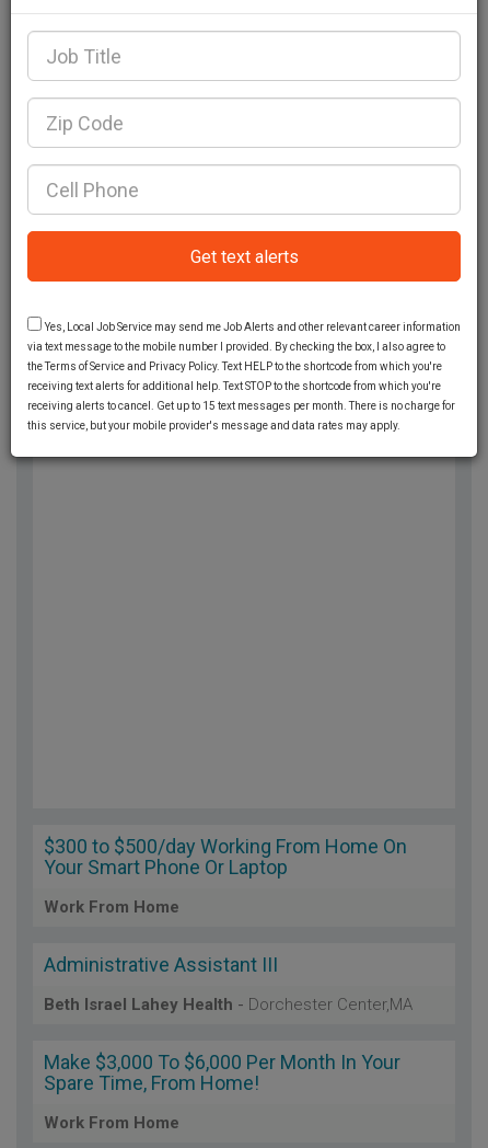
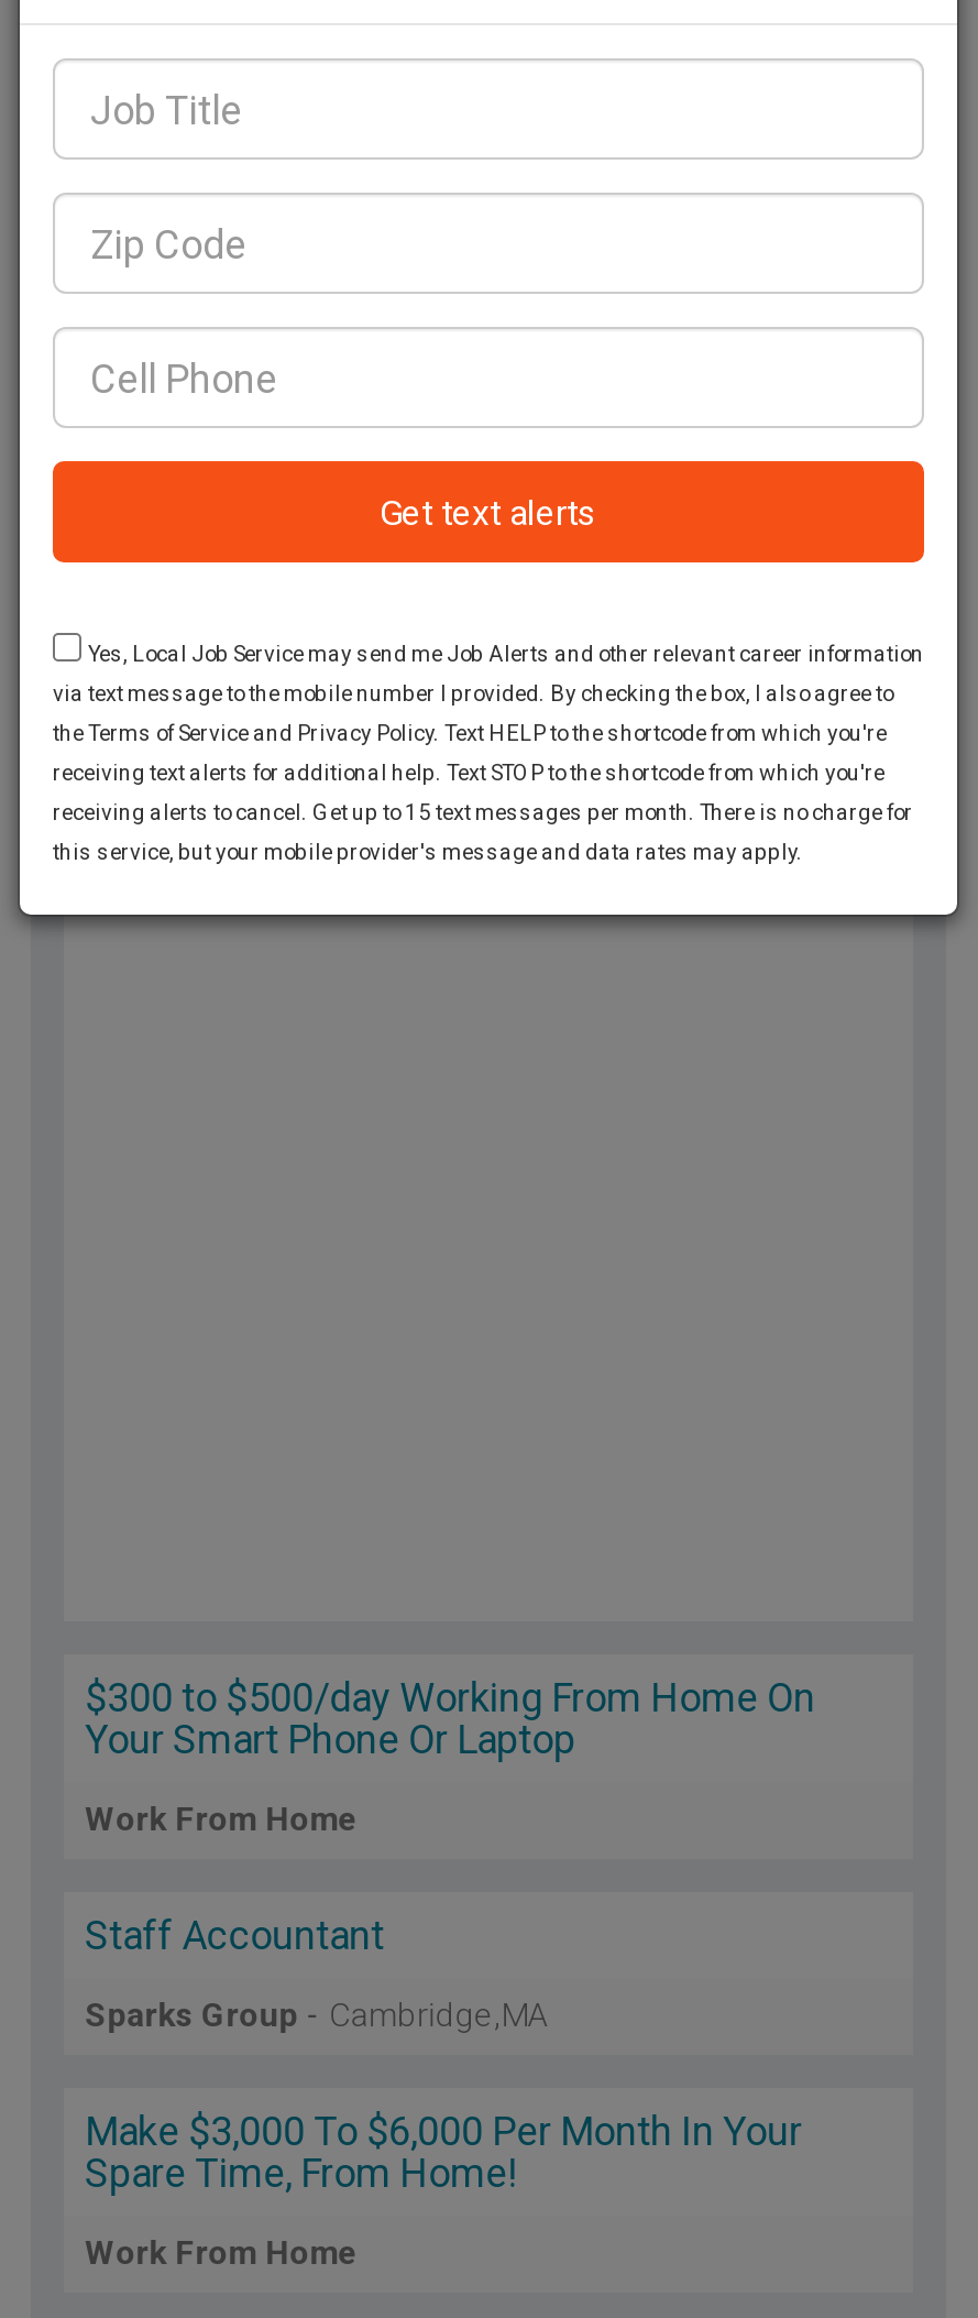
- Administrative Assistant III
+ Staff Accountant

- Beth Israel Lahey Health - Dorchester Center,MA
+ Sparks Group - Cambridge,MA
